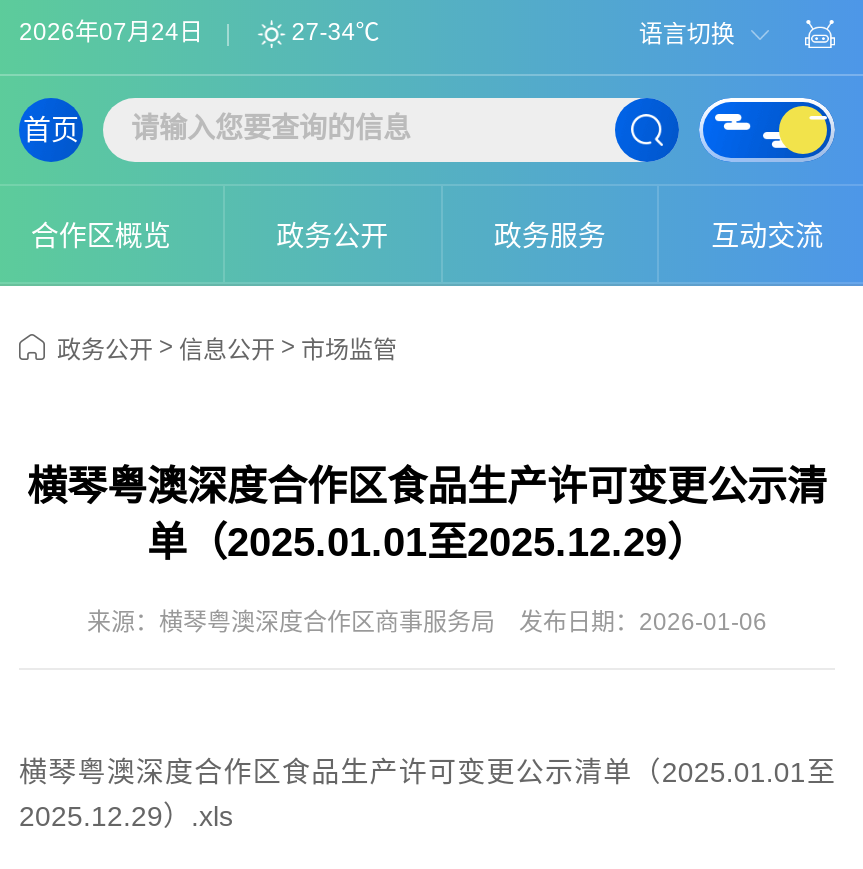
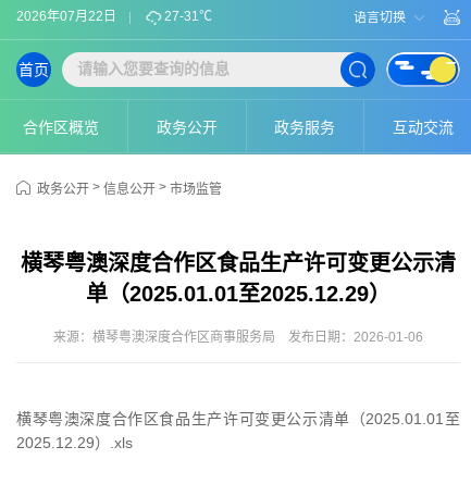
- 2026年07月24日
+ 2026年07月22日

- 27-34℃
+ 27-31℃
